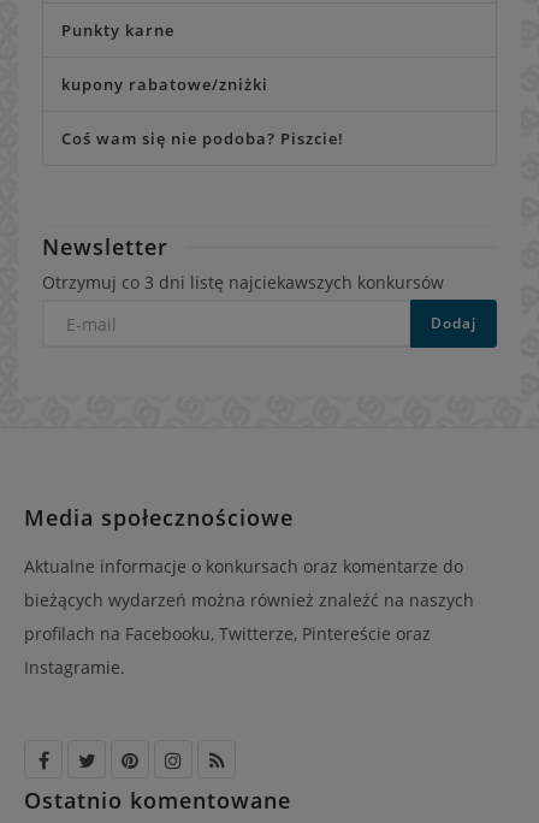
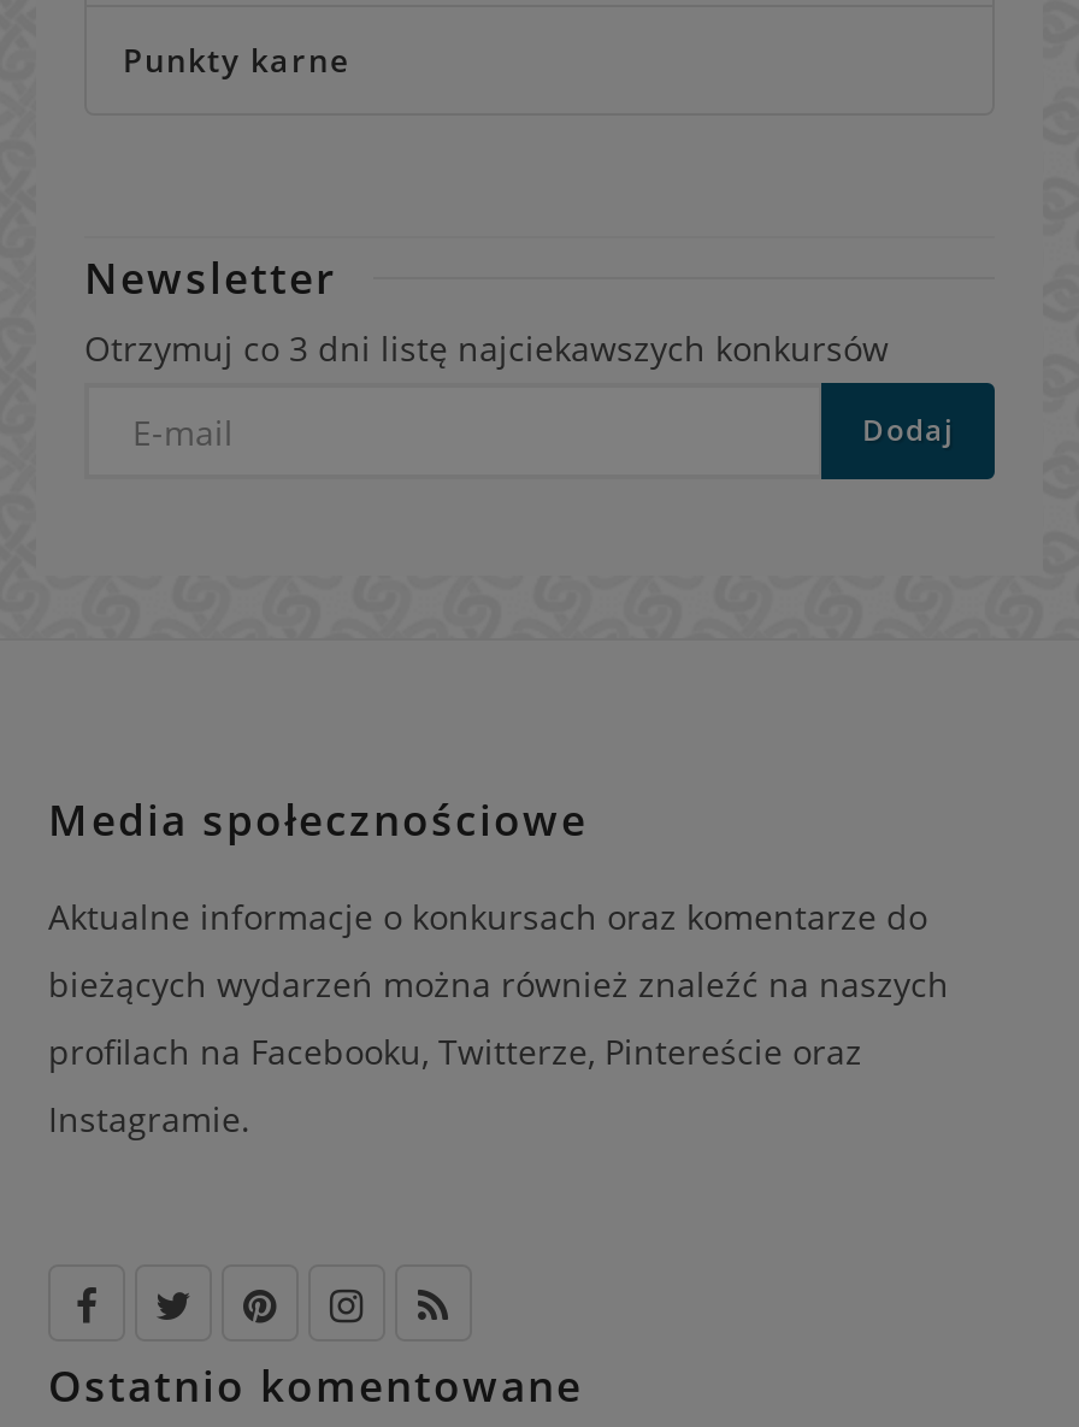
- kupony rabatowe/zniżki
- Coś wam się nie podoba? Piszcie!
